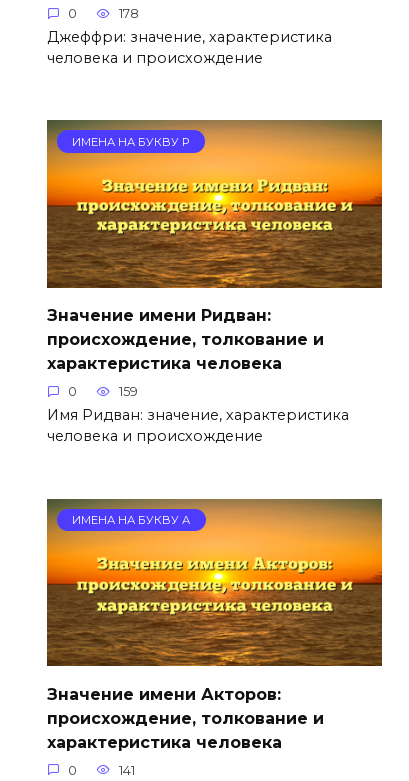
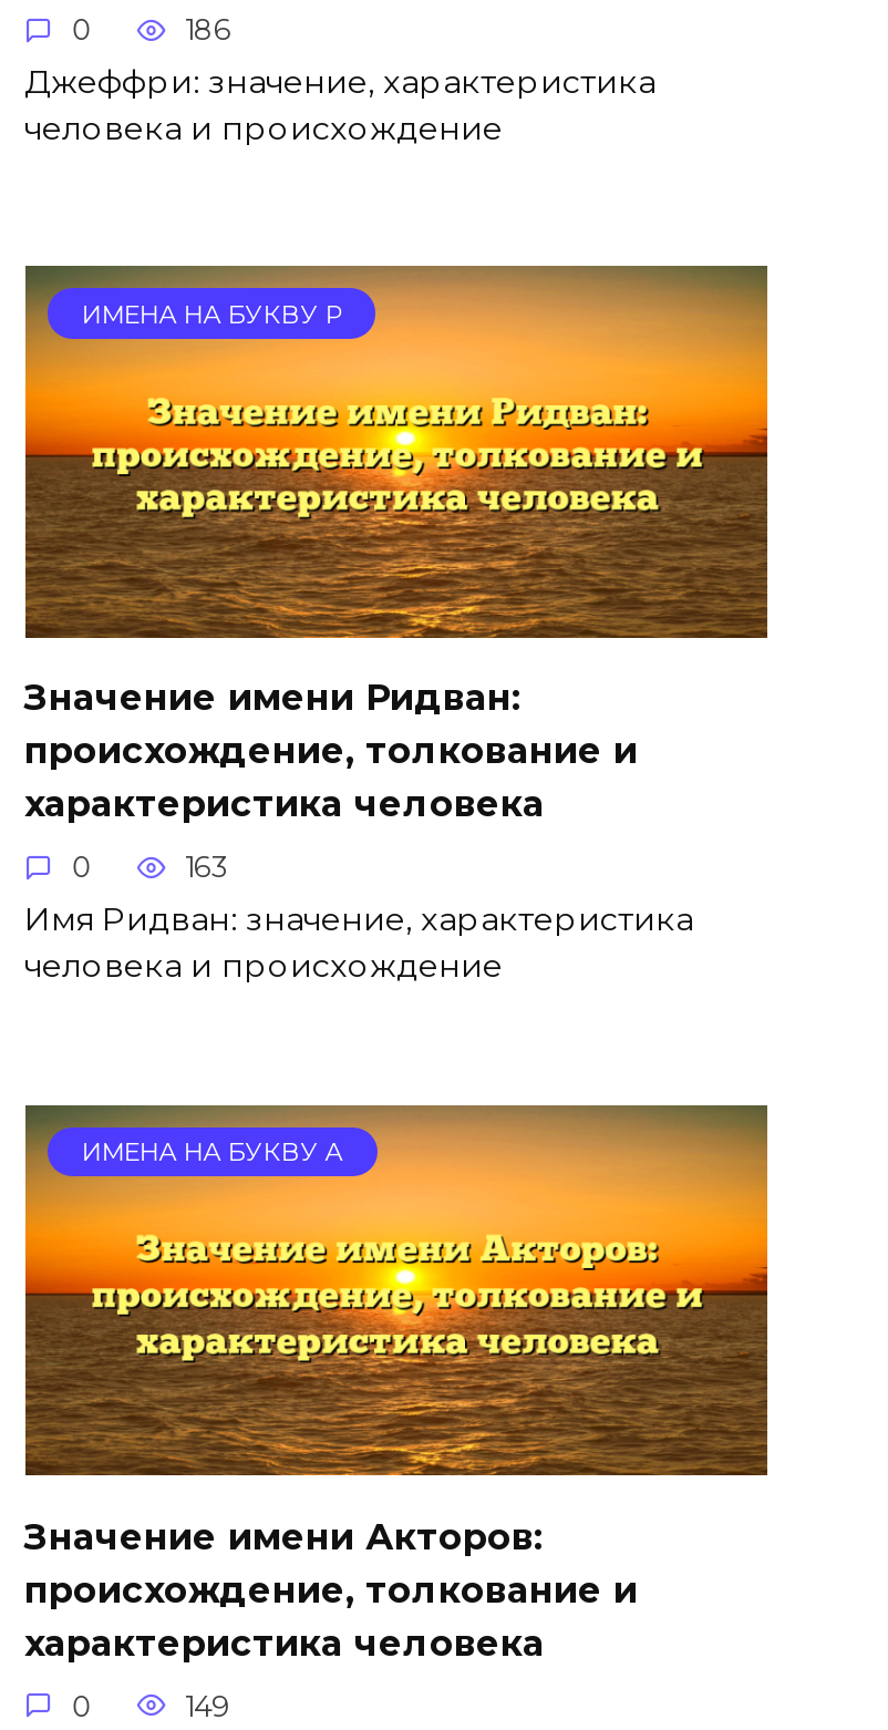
- 178
+ 186

- 159
+ 163

- 141
+ 149
